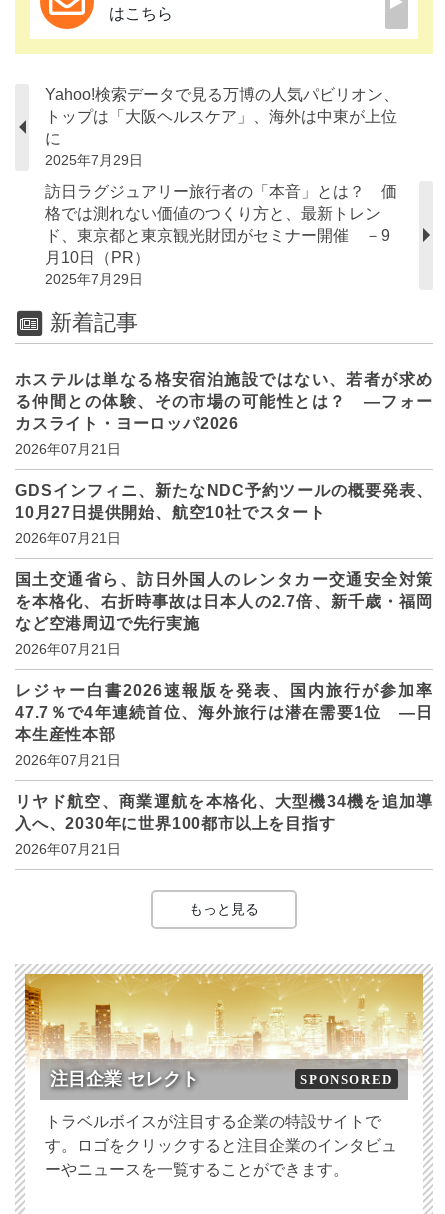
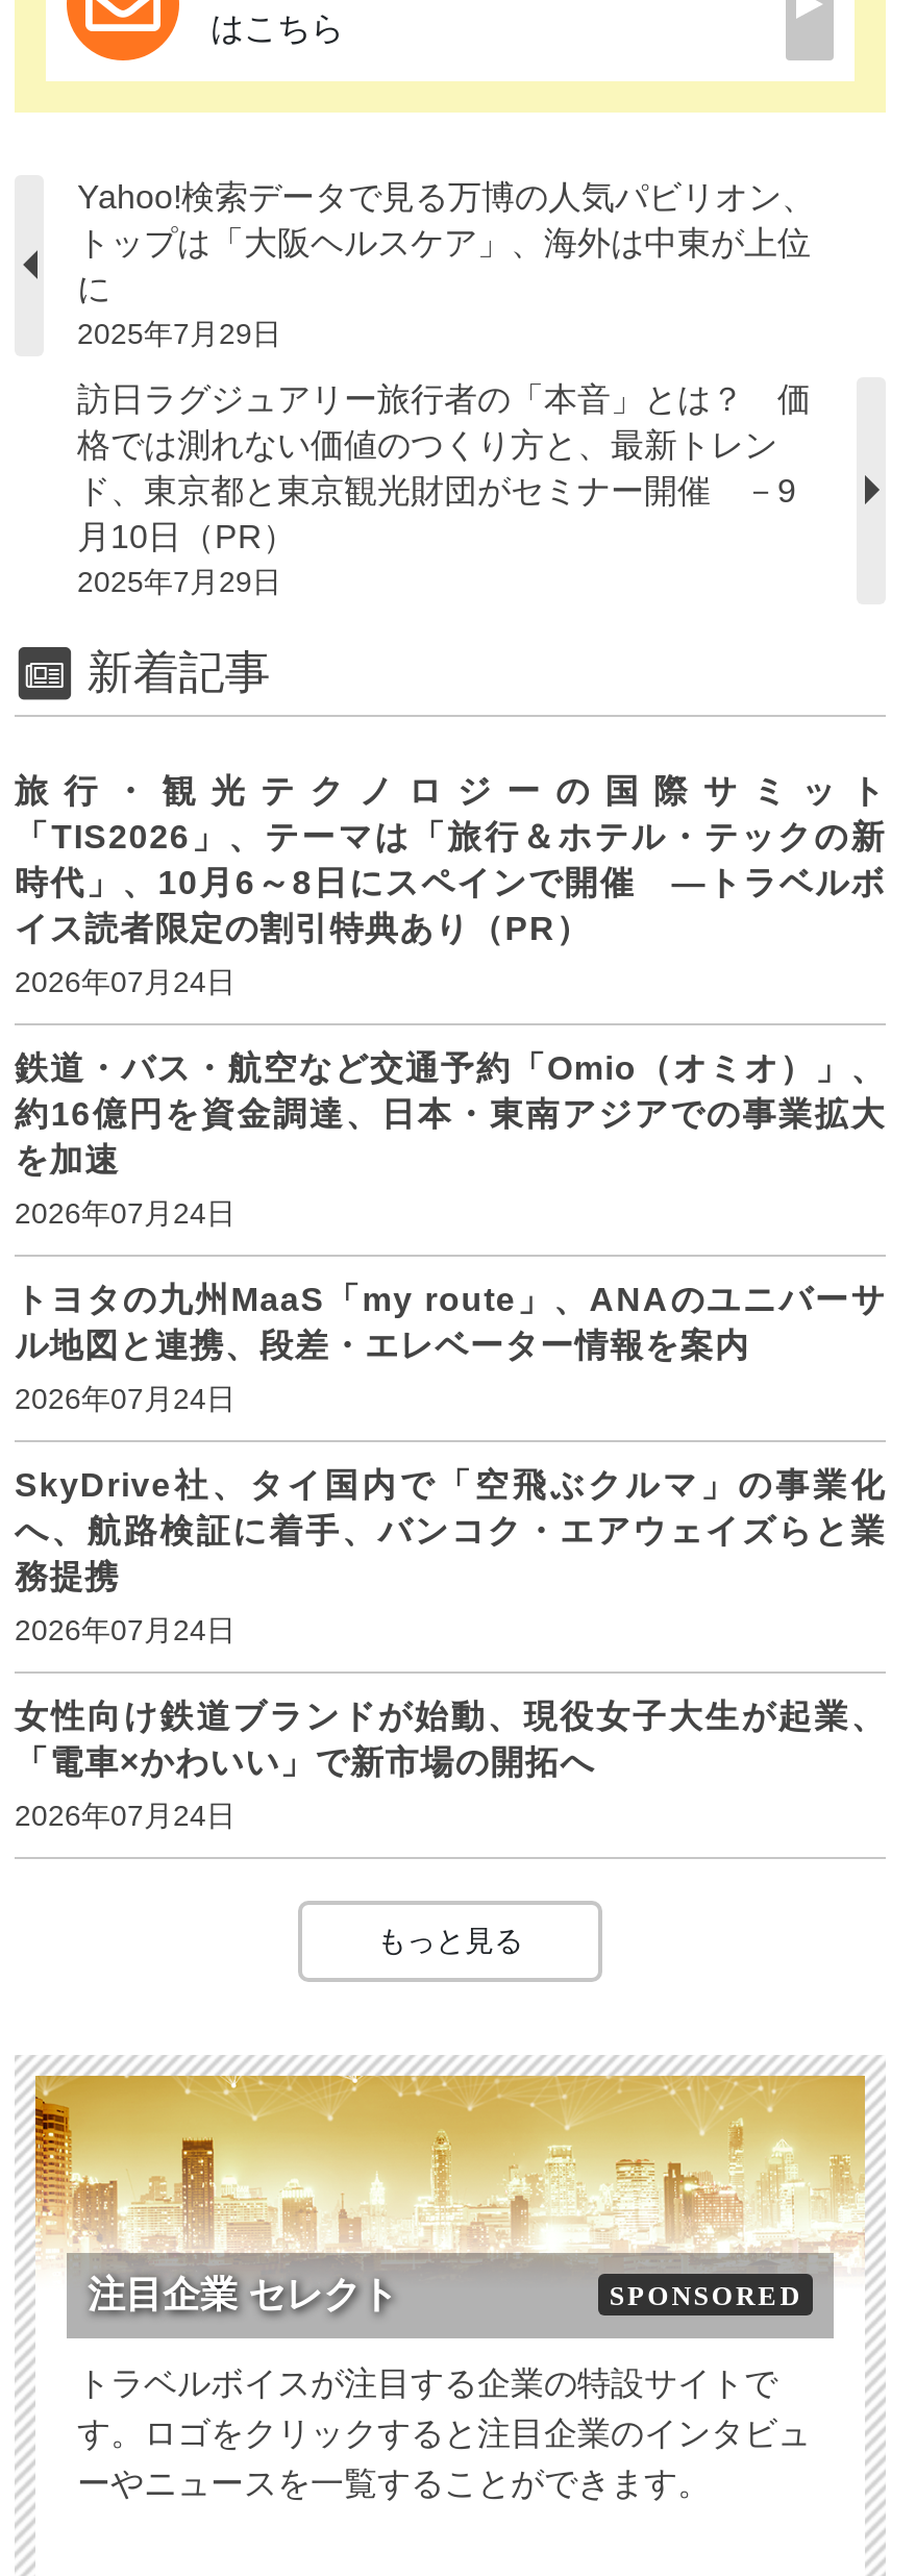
- ホステルは単なる格安宿泊施設ではない、若者が求め
- る仲間との体験、その市場の可能性とは？ ―フォー
- カスライト・ヨーロッパ2026
+ 旅行・観光テクノロジーの国際サミット
+ 「TIS2026」、テーマは「旅行＆ホテル・テックの新
+ 時代」、10月6～8日にスペインで開催 ―トラベルボ
+ イス読者限定の割引特典あり（PR）

- 2026年07月21日
+ 2026年07月24日

- GDSインフィニ、新たなNDC予約ツールの概要発表、
- 10月27日提供開始、航空10社でスタート
+ 鉄道・バス・航空など交通予約「Omio（オミオ）」、
+ 約16億円を資金調達、日本・東南アジアでの事業拡大
+ を加速

- 2026年07月21日
+ 2026年07月24日

- 国土交通省ら、訪日外国人のレンタカー交通安全対策
- を本格化、右折時事故は日本人の2.7倍、新千歳・福岡
- など空港周辺で先行実施
+ トヨタの九州MaaS「my route」、ANAのユニバーサ
+ ル地図と連携、段差・エレベーター情報を案内

- 2026年07月21日
+ 2026年07月24日

- レジャー白書2026速報版を発表、国内旅行が参加率
- 47.7％で4年連続首位、海外旅行は潜在需要1位 ―日
- 本生産性本部
+ SkyDrive社、タイ国内で「空飛ぶクルマ」の事業化
+ へ、航路検証に着手、バンコク・エアウェイズらと業
+ 務提携

- 2026年07月21日
+ 2026年07月24日

- リヤド航空、商業運航を本格化、大型機34機を追加導
- 入へ、2030年に世界100都市以上を目指す
+ 女性向け鉄道ブランドが始動、現役女子大生が起業、
+ 「電車×かわいい」で新市場の開拓へ

- 2026年07月21日
+ 2026年07月24日
